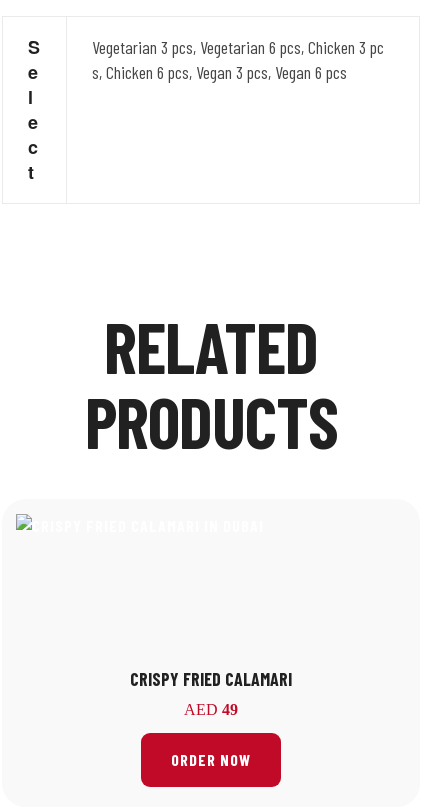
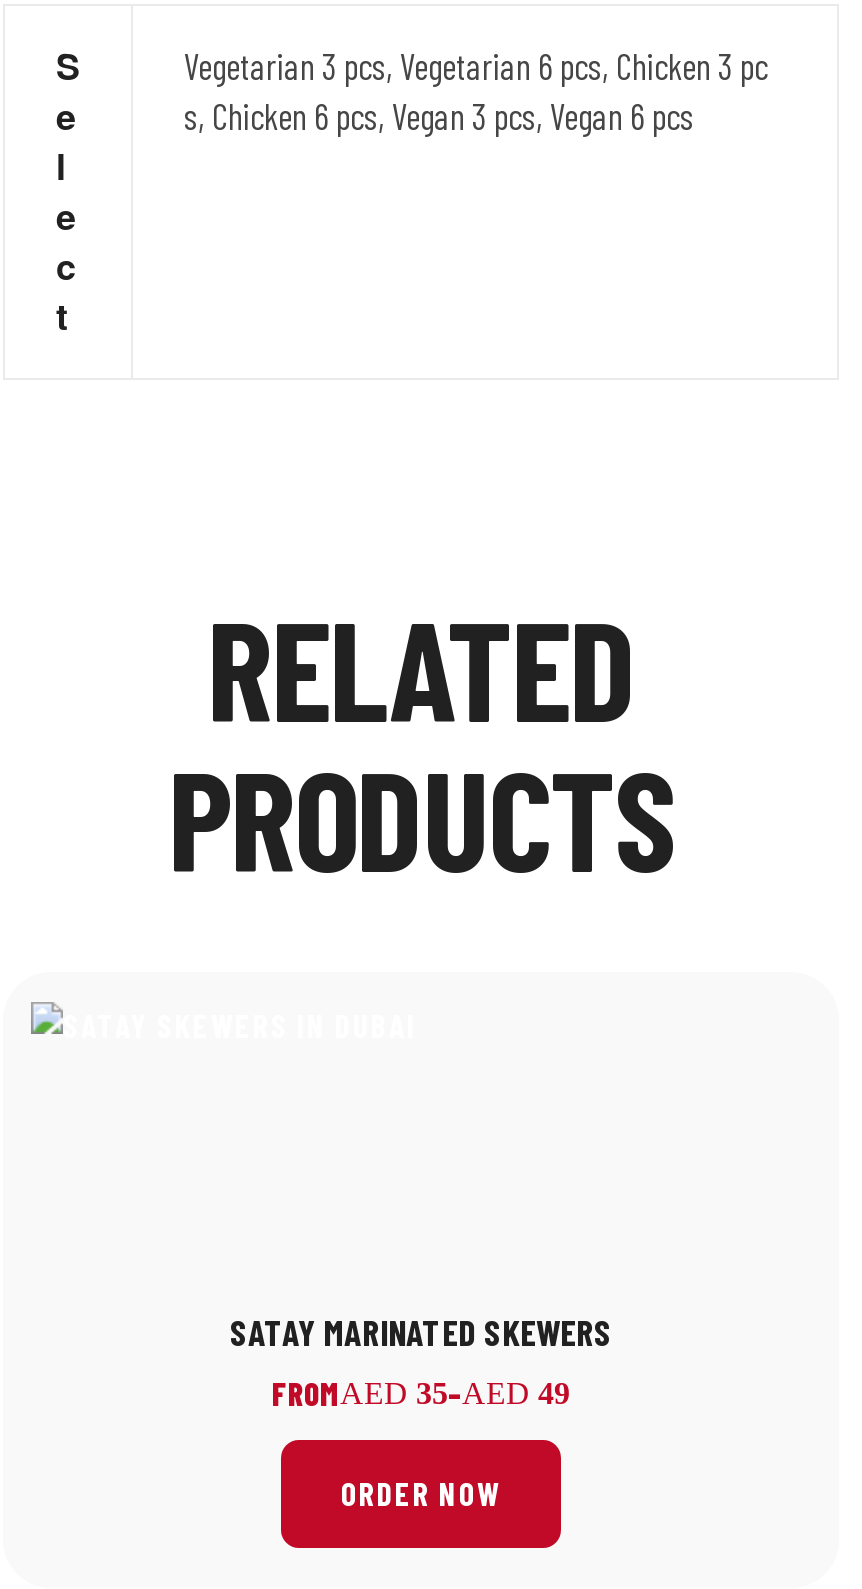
- CRISPY FRIED CALAMARI
+ SATAY MARINATED SKEWERS

- AED 49
+ FROMAED 35–AED 49
